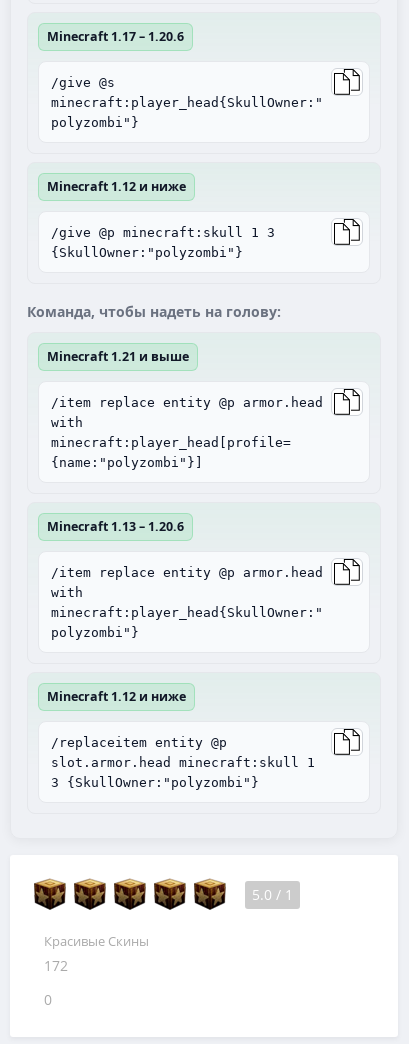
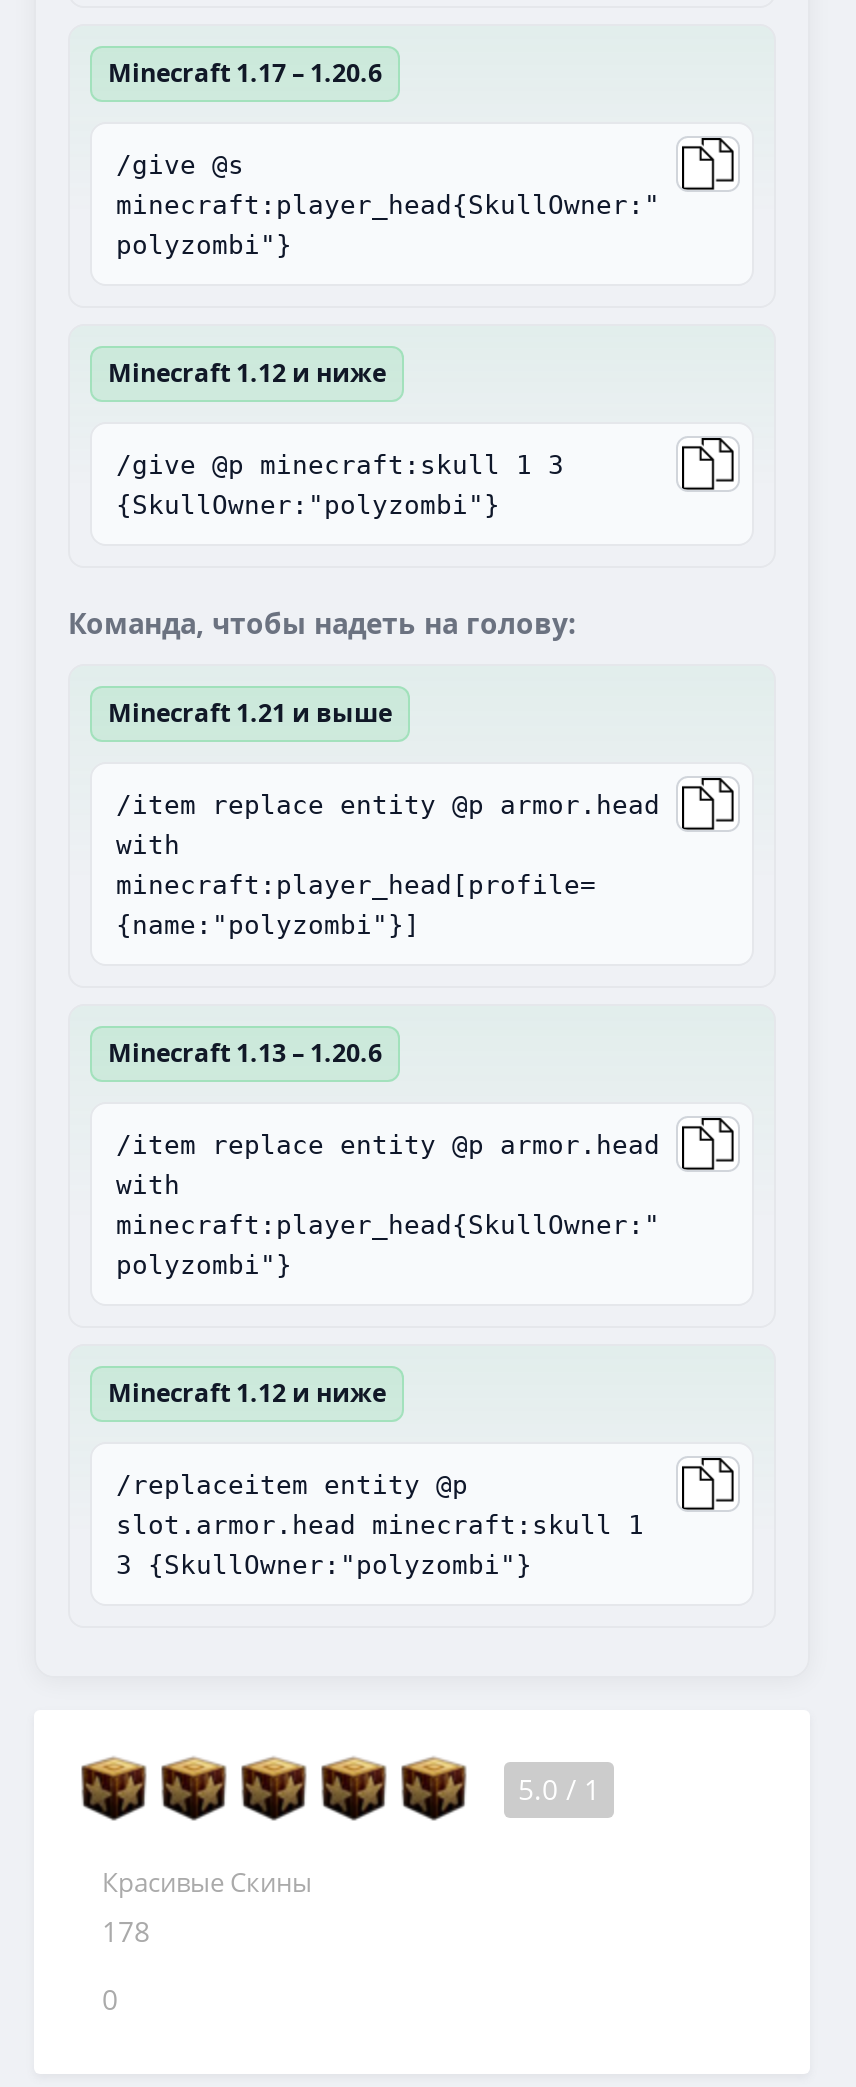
- 172
+ 178
